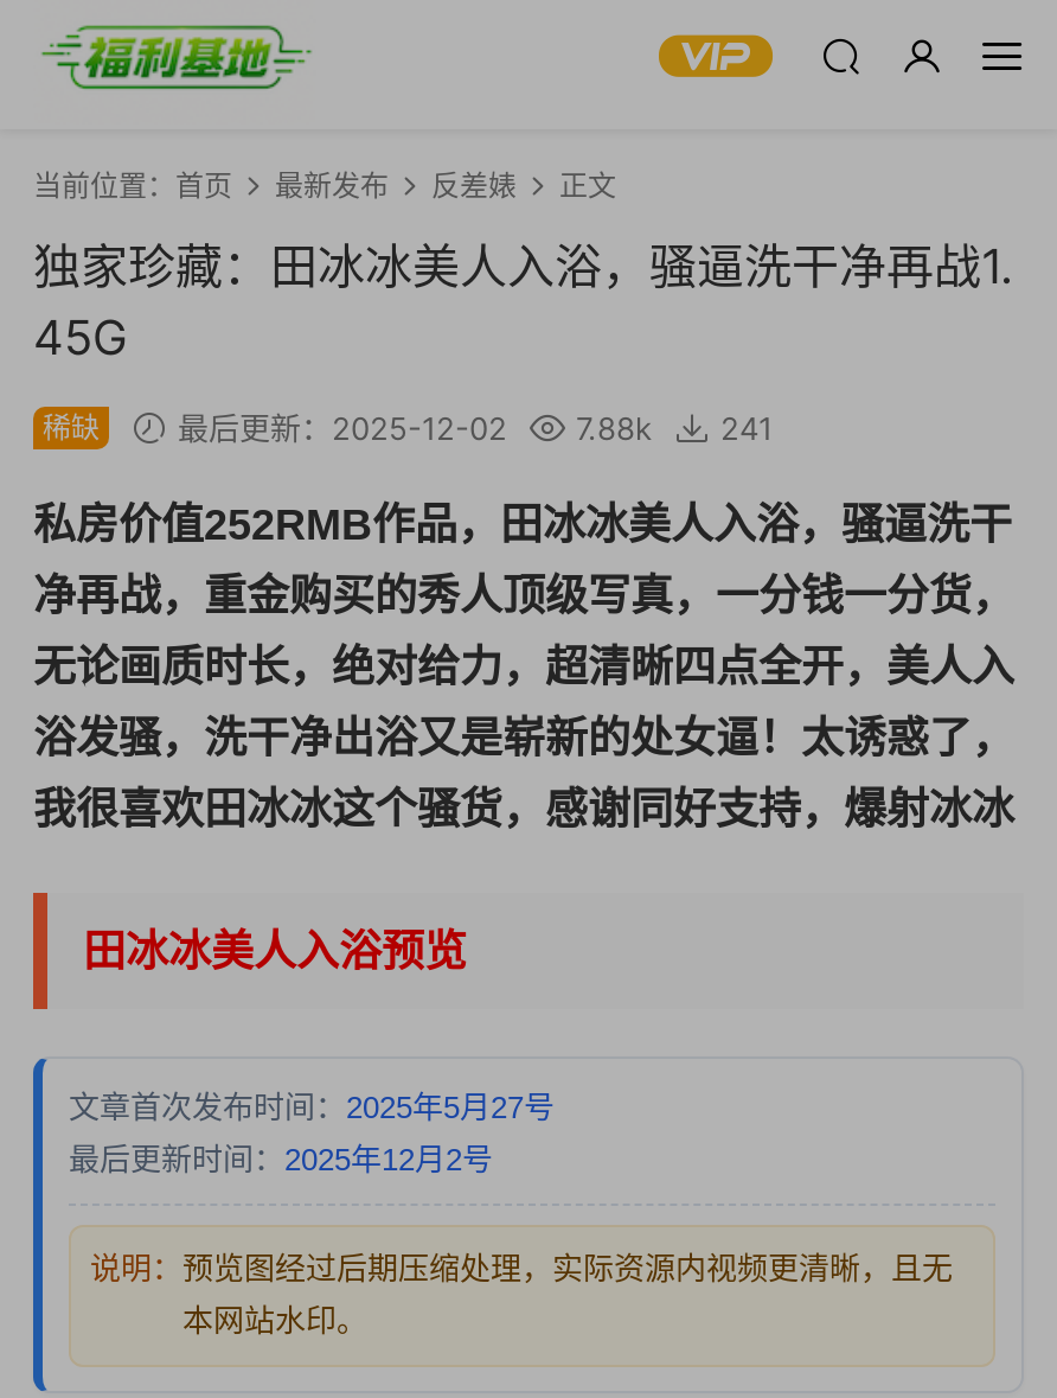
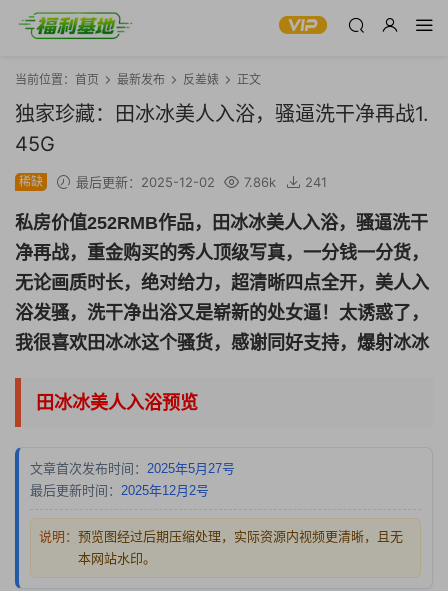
- 最后更新：2025-12-02 7.88k 241
+ 最后更新：2025-12-02 7.86k 241
